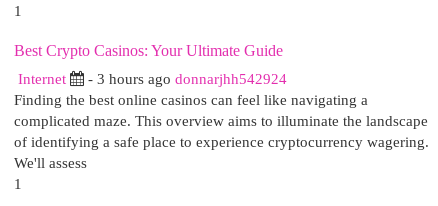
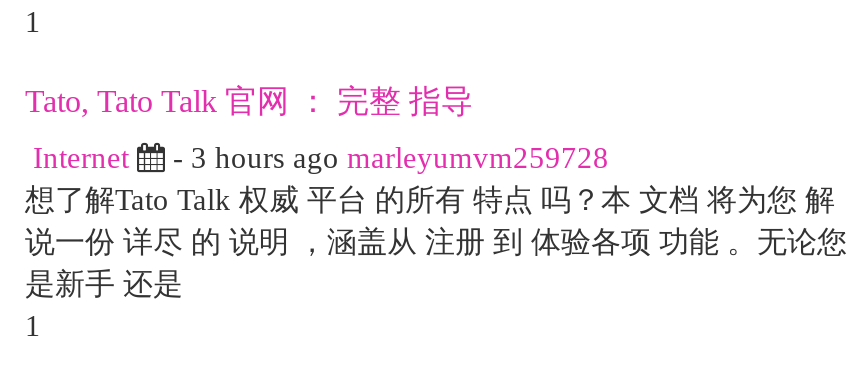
- Best Crypto Casinos: Your Ultimate Guide
+ Tato, Tato Talk 官网 ： 完整 指导

- - 3 hours ago donnarjhh542924
- Finding the best online casinos can feel like navigating a
- complicated maze. This overview aims to illuminate the landscape
- of identifying a safe place to experience cryptocurrency wagering.
- We'll assess
+ - 3 hours ago marleyumvm259728
+ 想了解Tato Talk 权威 平台 的所有 特点 吗？本 文档 将为您 解
+ 说一份 详尽 的 说明 ，涵盖从 注册 到 体验各项 功能 。无论您
+ 是新手 还是
